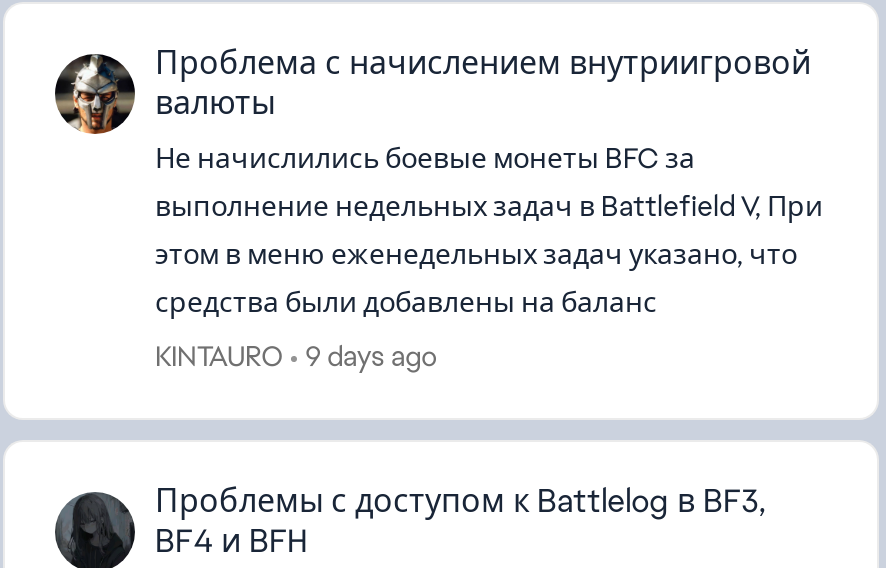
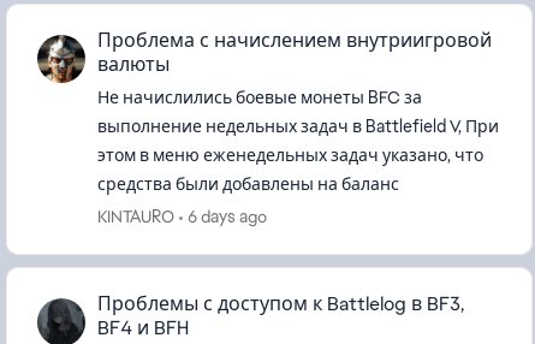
- KINTAURO 9 days ago
+ KINTAURO 6 days ago
